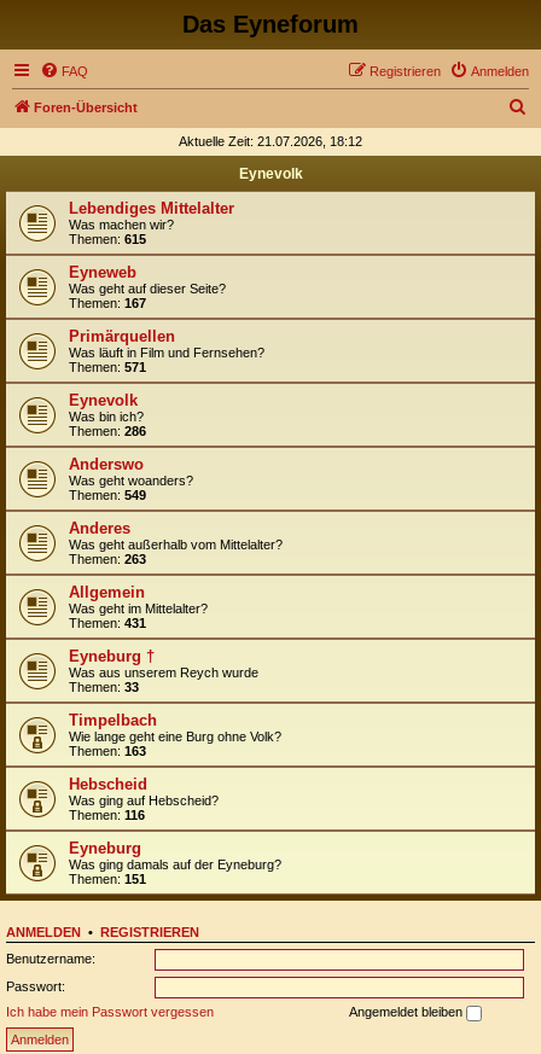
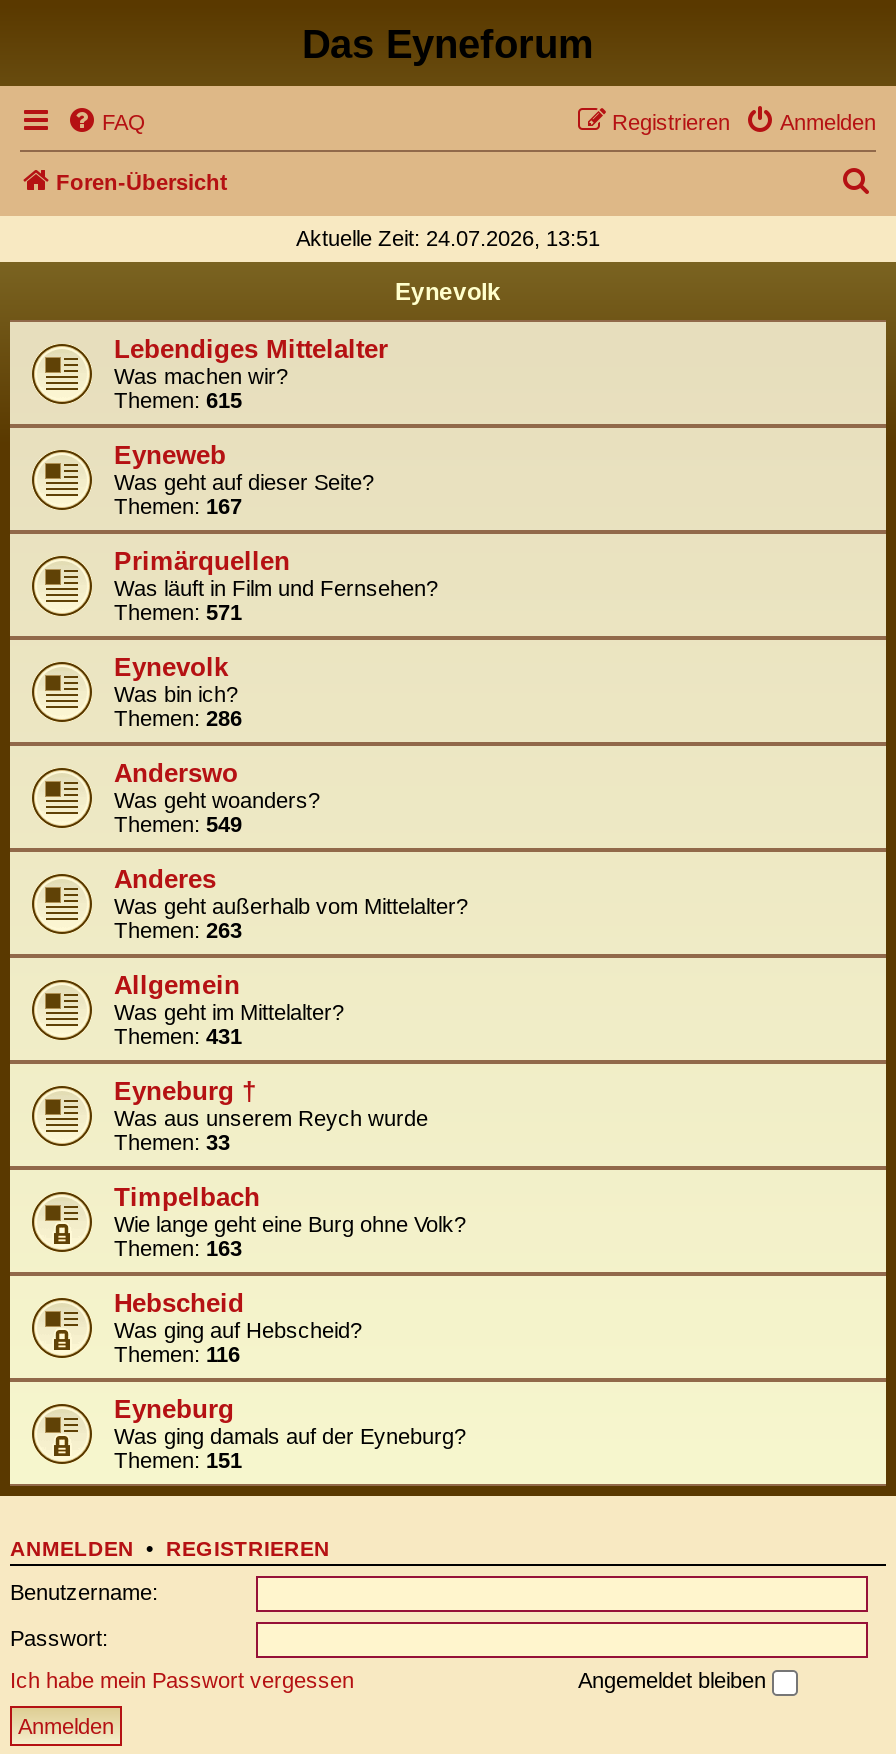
- Aktuelle Zeit: 21.07.2026, 18:12
+ Aktuelle Zeit: 24.07.2026, 13:51
